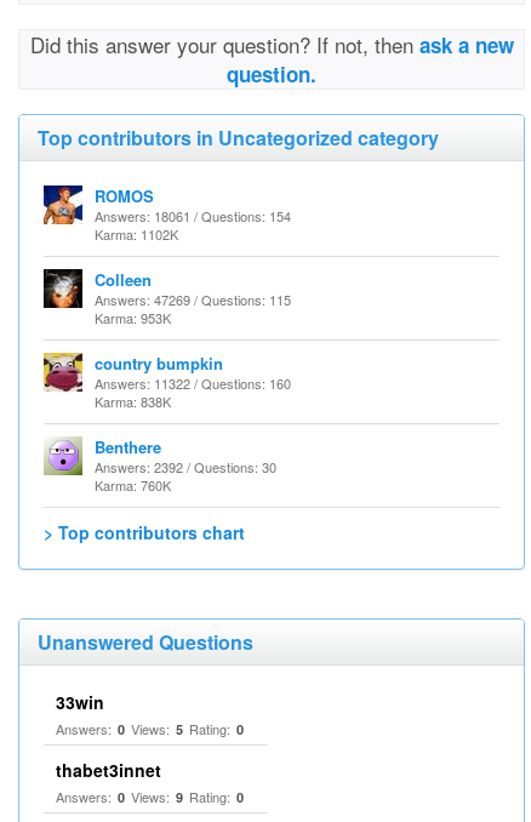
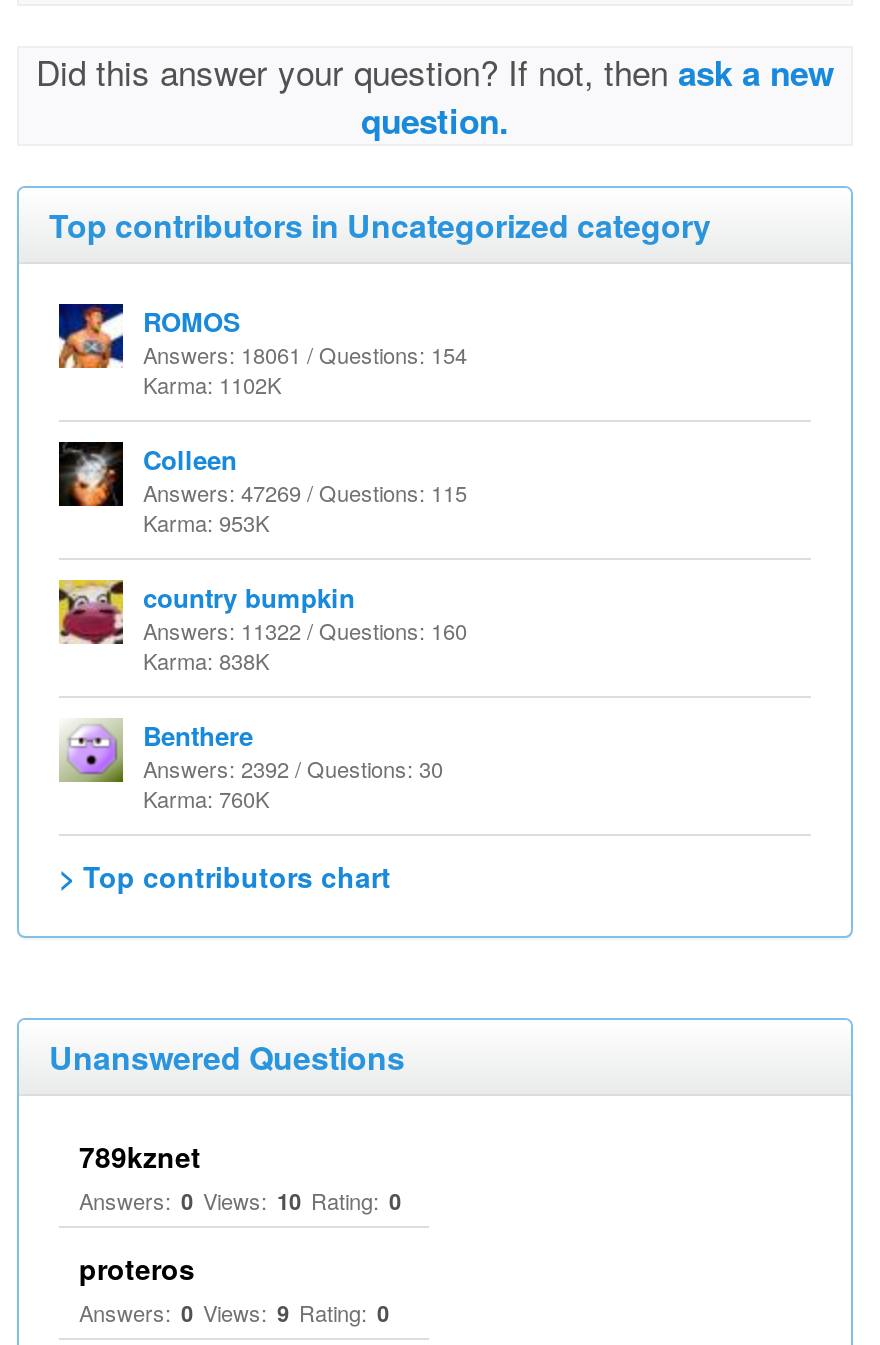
- 33win
- Answers: 0 Views: 5 Rating: 0
+ 789kznet
+ Answers: 0 Views: 10 Rating: 0

- thabet3innet
+ proteros
